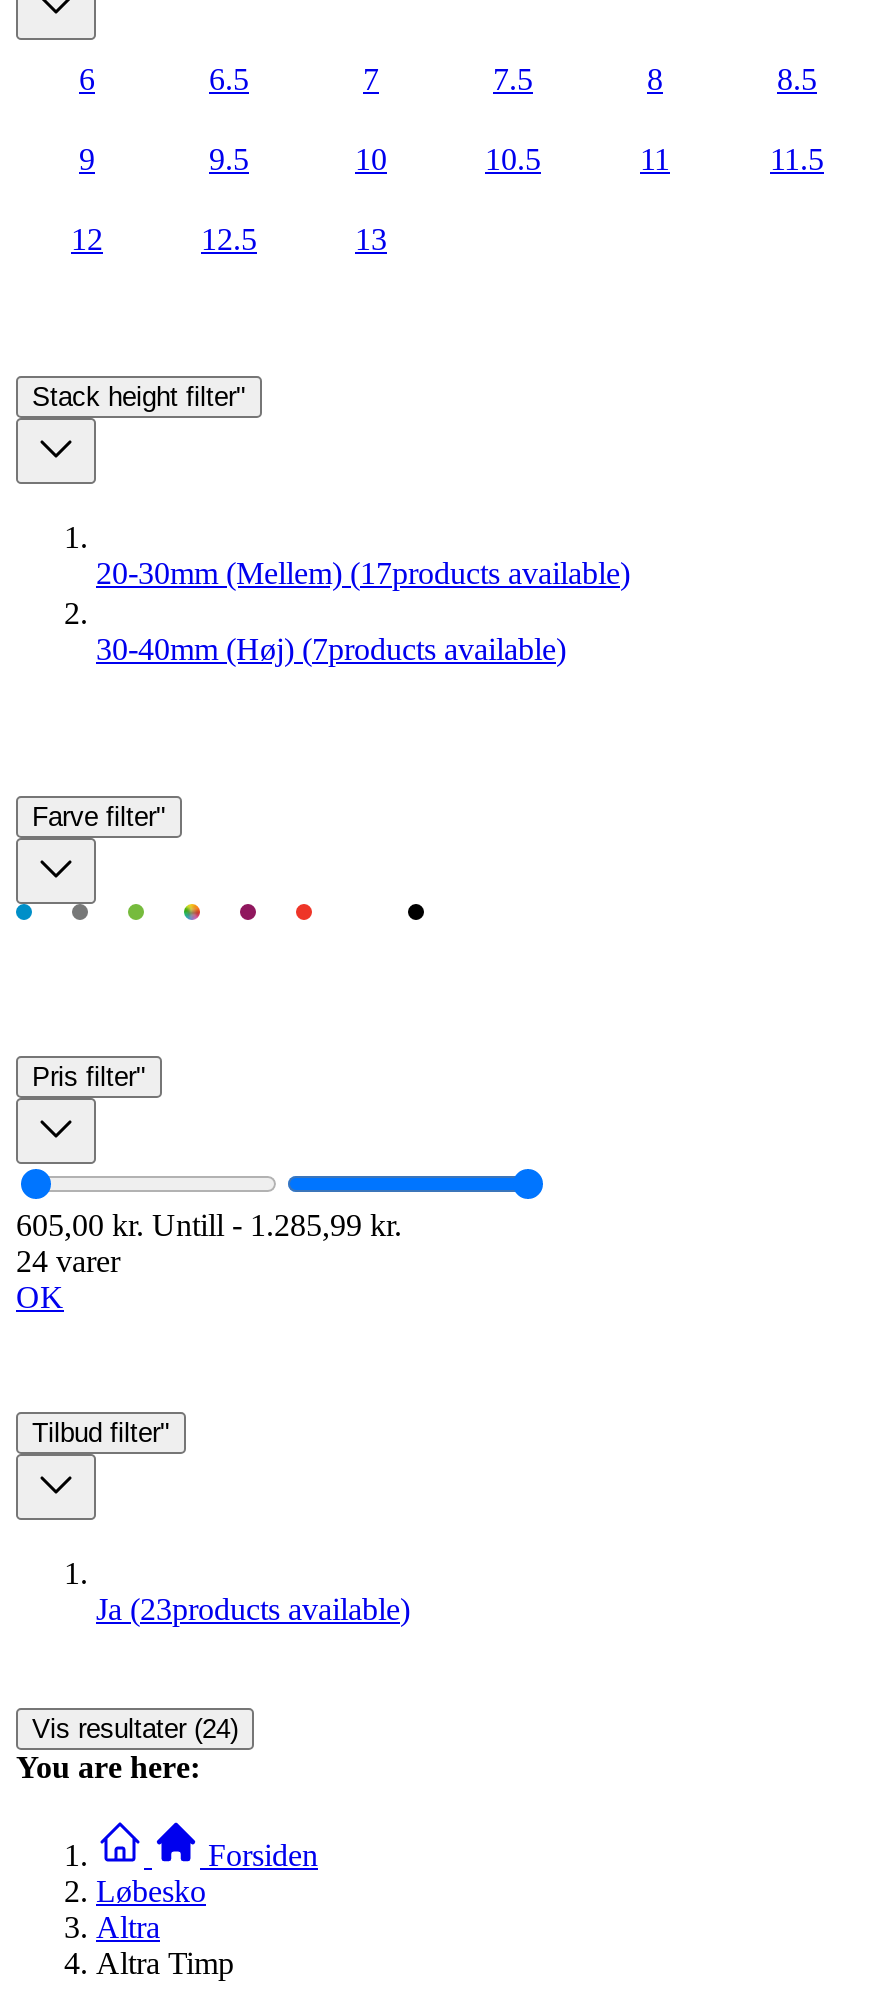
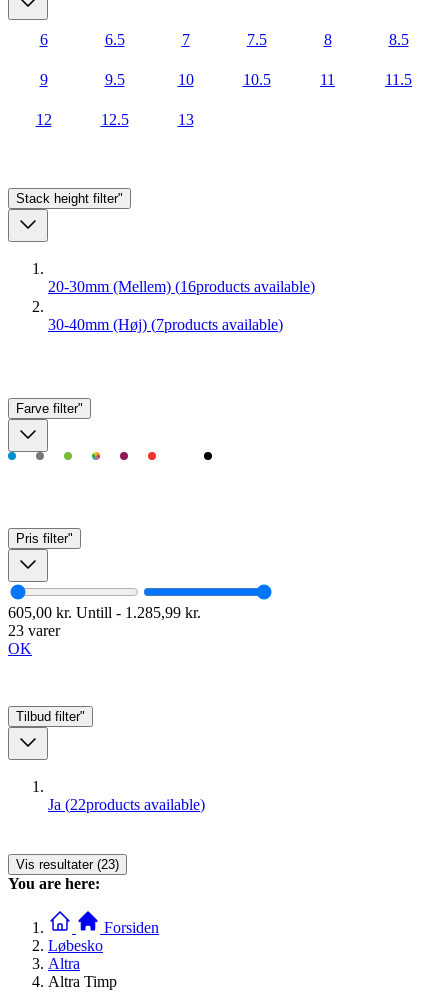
- 20-30mm (Mellem) (17products available)
+ 20-30mm (Mellem) (16products available)

- 24 varer
+ 23 varer

- Ja (23products available)
+ Ja (22products available)

- Vis resultater (24)
+ Vis resultater (23)
